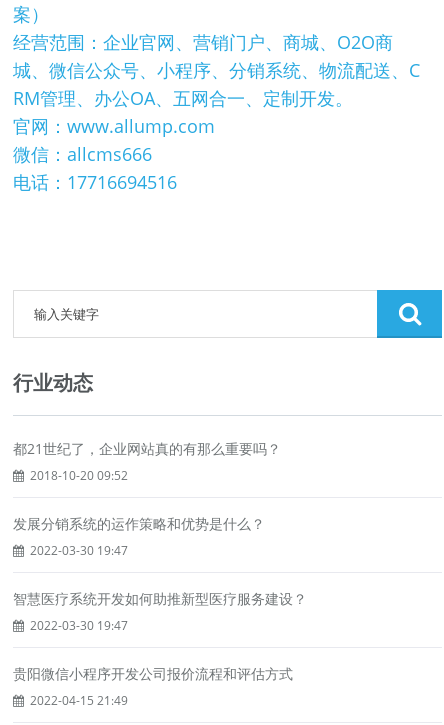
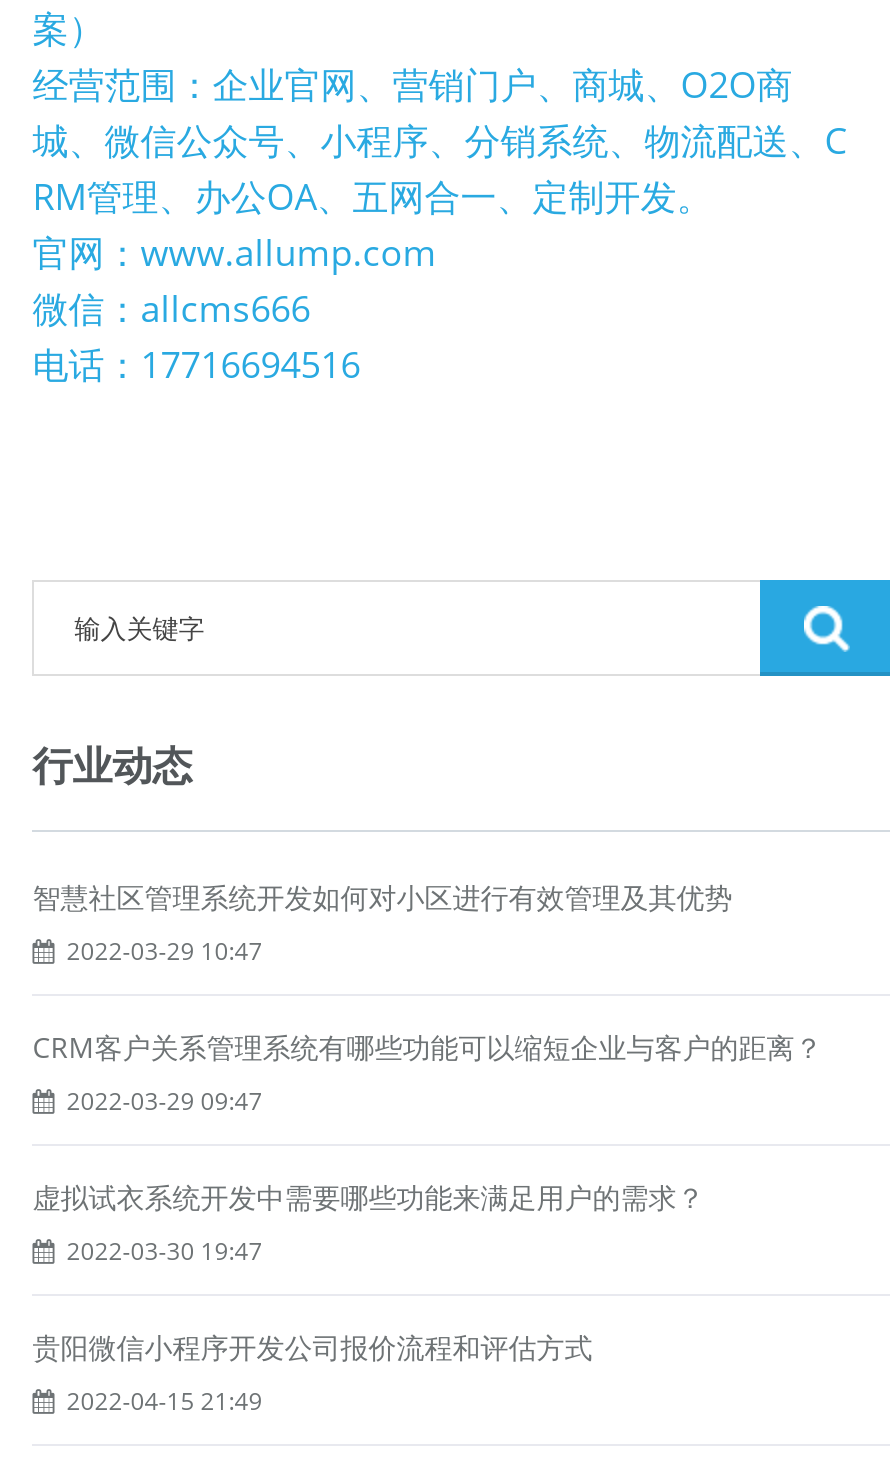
- 都21世纪了，企业网站真的有那么重要吗？
+ 智慧社区管理系统开发如何对小区进行有效管理及其优势

- 2018-10-20 09:52
+ 2022-03-29 10:47

- 发展分销系统的运作策略和优势是什么？
+ CRM客户关系管理系统有哪些功能可以缩短企业与客户的距离？

- 2022-03-30 19:47
+ 2022-03-29 09:47

- 智慧医疗系统开发如何助推新型医疗服务建设？
+ 虚拟试衣系统开发中需要哪些功能来满足用户的需求？
